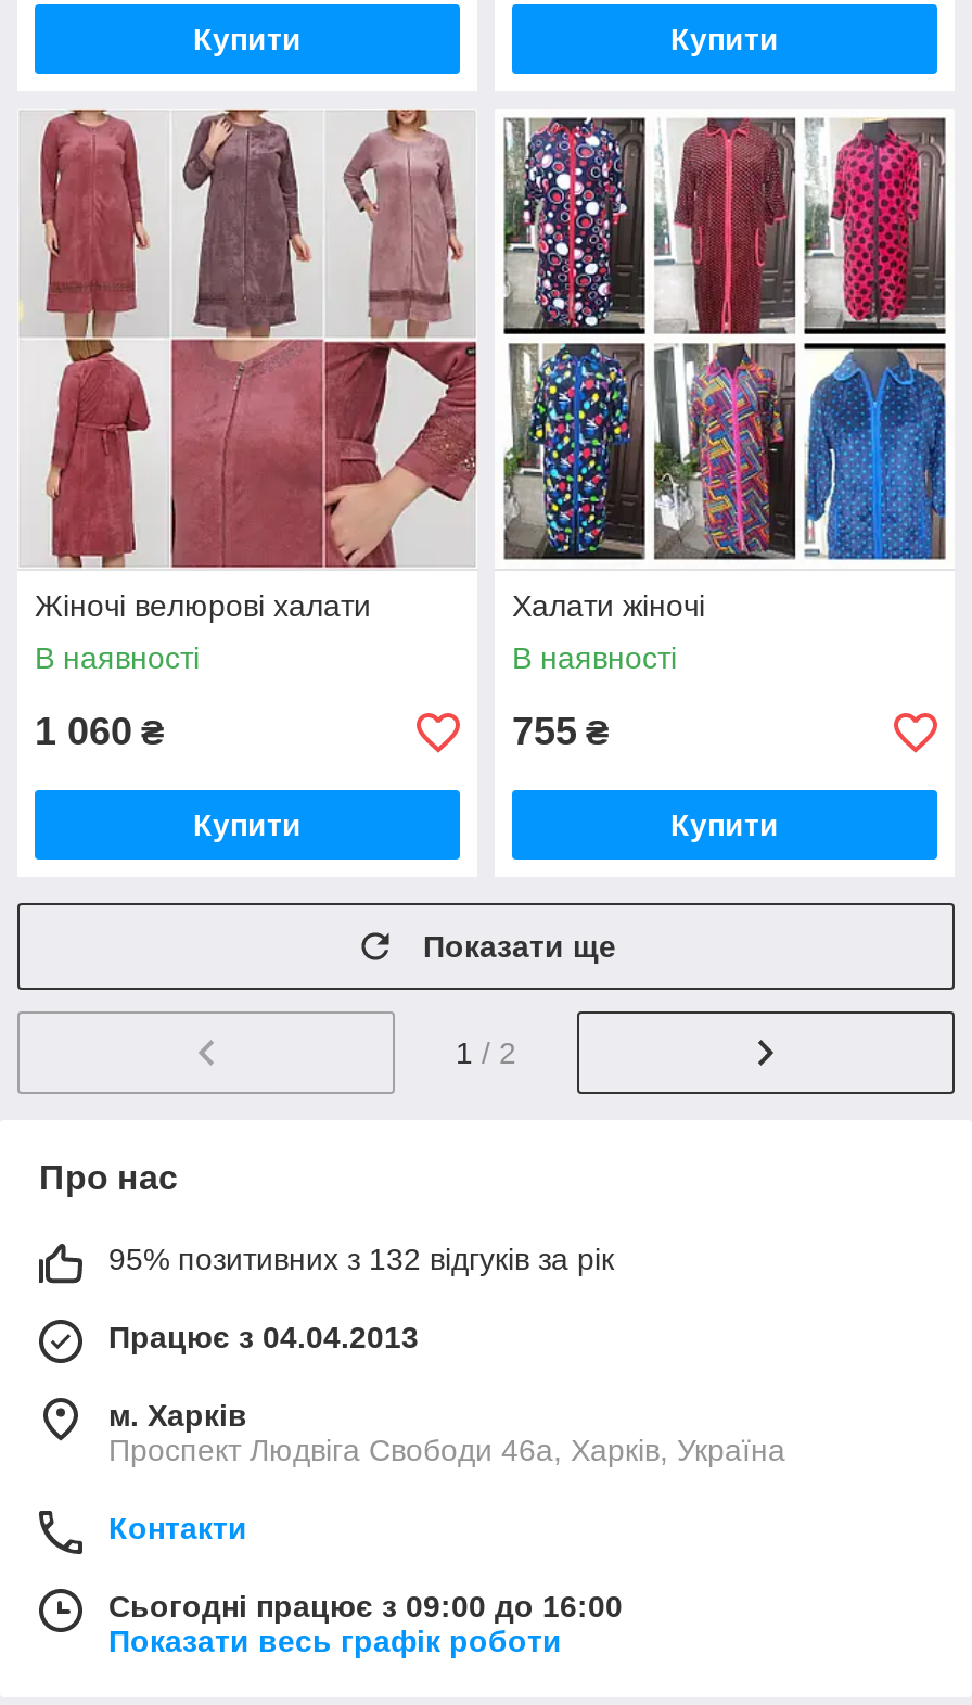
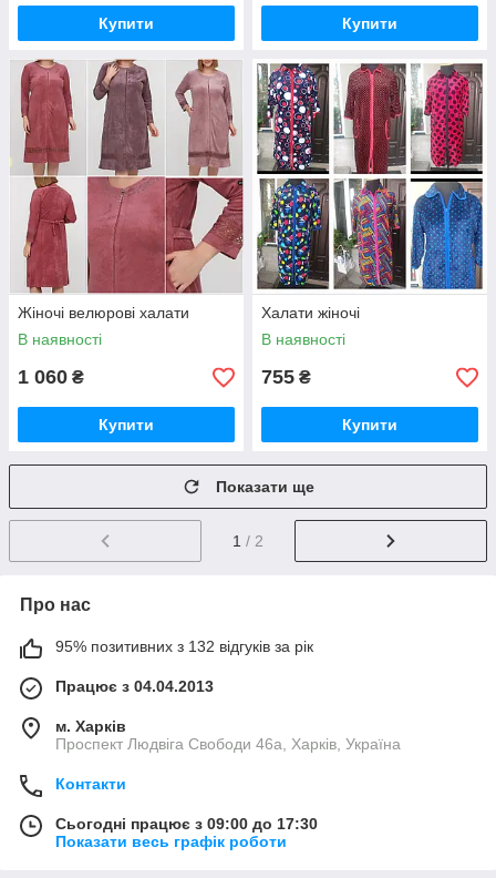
- Сьогодні працює з 09:00 до 16:00
+ Сьогодні працює з 09:00 до 17:30
